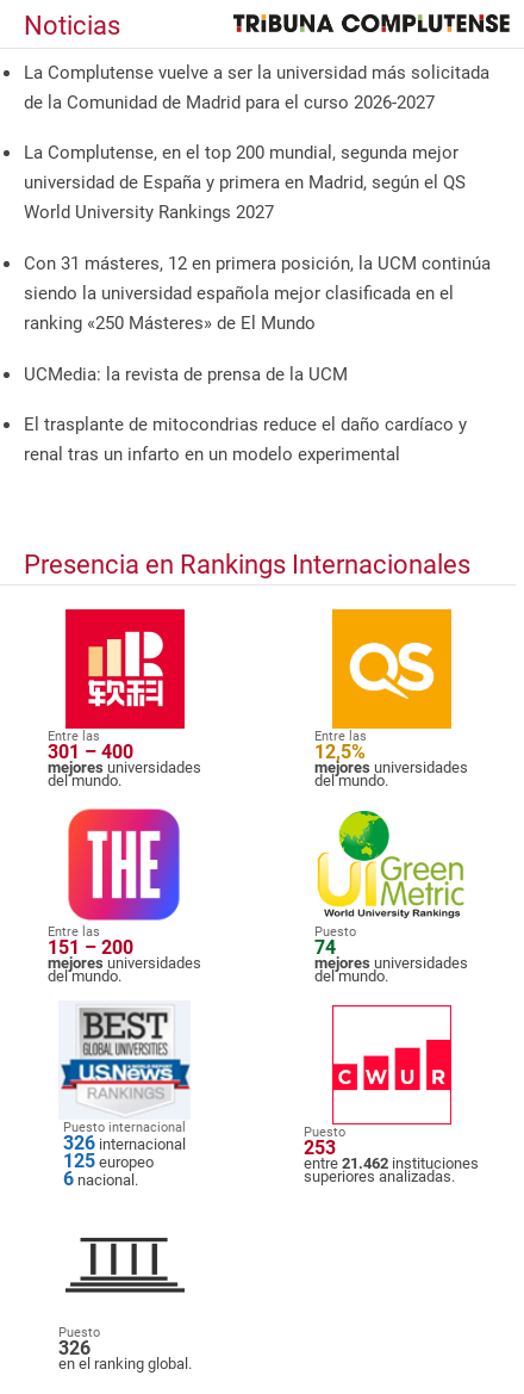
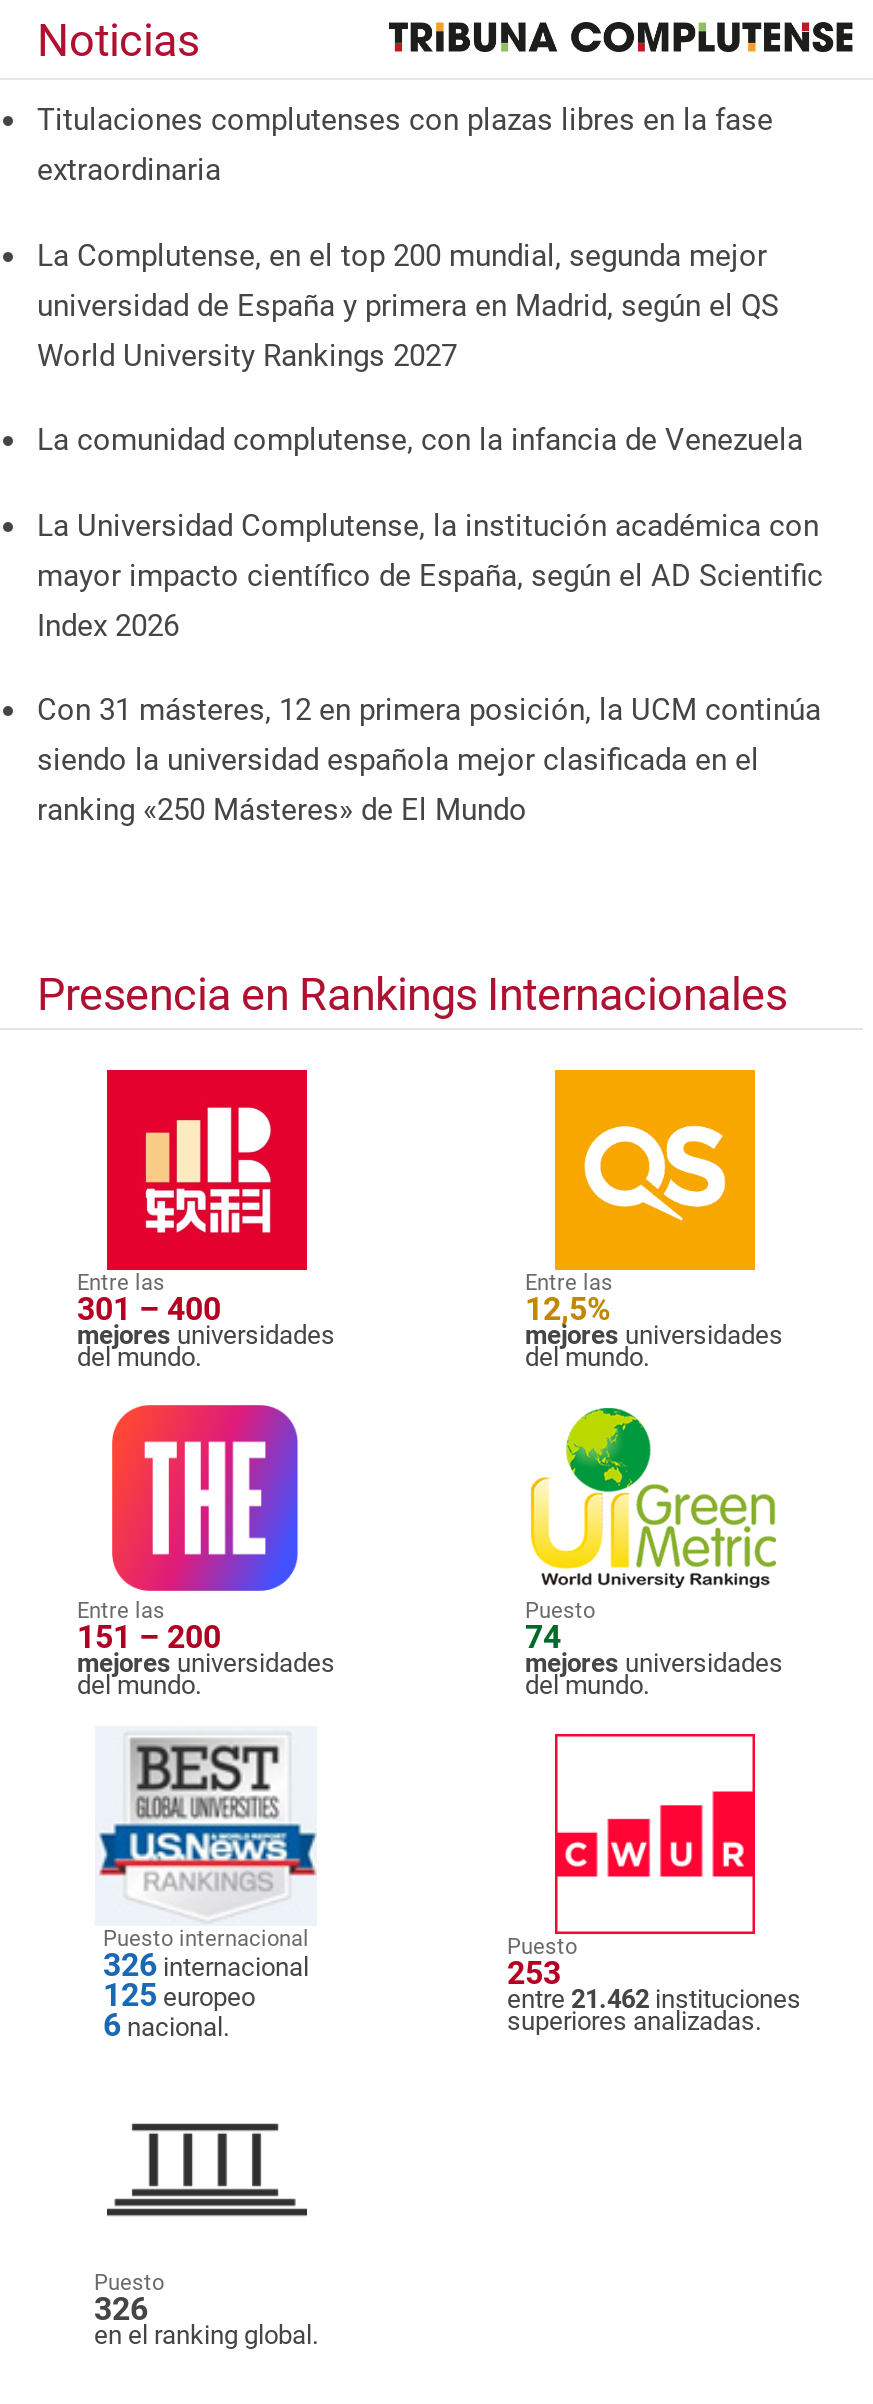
- La Complutense vuelve a ser la universidad más solicitada
- de la Comunidad de Madrid para el curso 2026-2027
+ Titulaciones complutenses con plazas libres en la fase
+ extraordinaria

+ La comunidad complutense, con la infancia de Venezuela
+ La Universidad Complutense, la institución académica con
+ mayor impacto científico de España, según el AD Scientific
+ Index 2026

moved down: Con 31 másteres, 12 en primera posición, la UCM continúa | siendo la universidad española mejor clasificada en el | ranking «250 Másteres» de El Mundo

- UCMedia: la revista de prensa de la UCM
- El trasplante de mitocondrias reduce el daño cardíaco y
- renal tras un infarto en un modelo experimental
